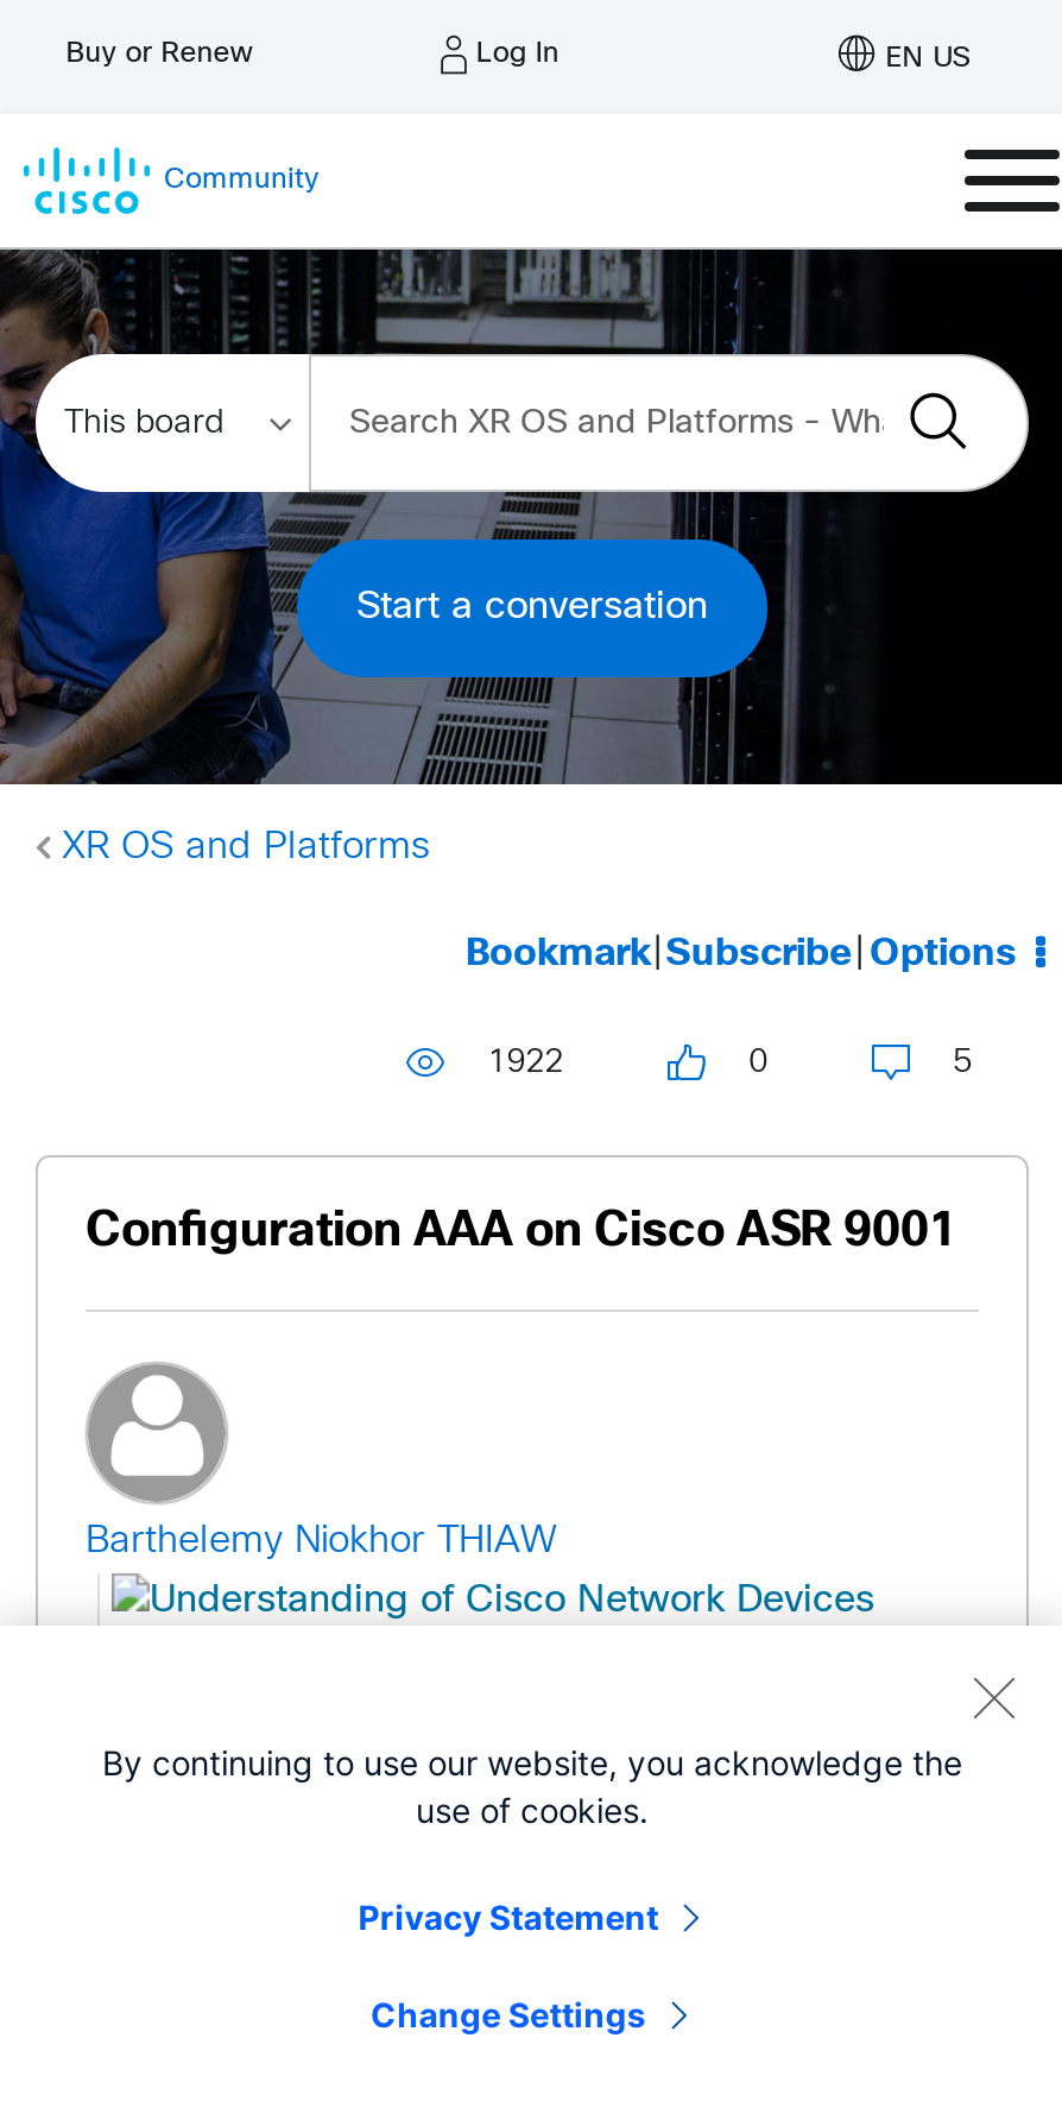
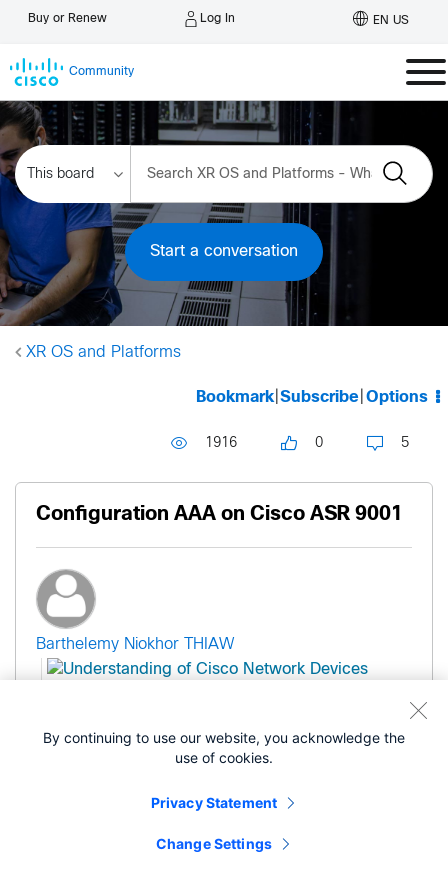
- 1922
+ 1916
